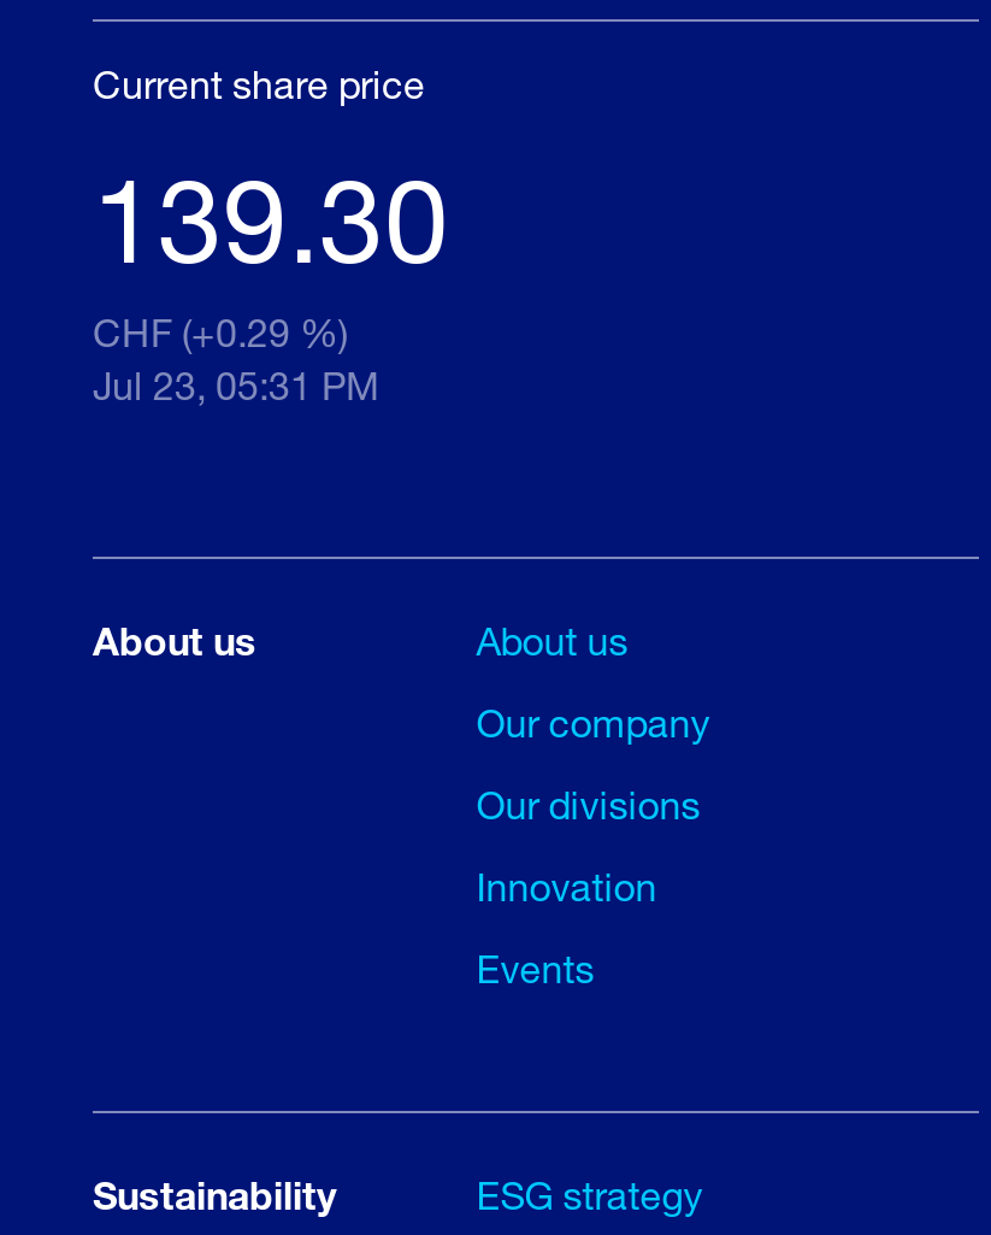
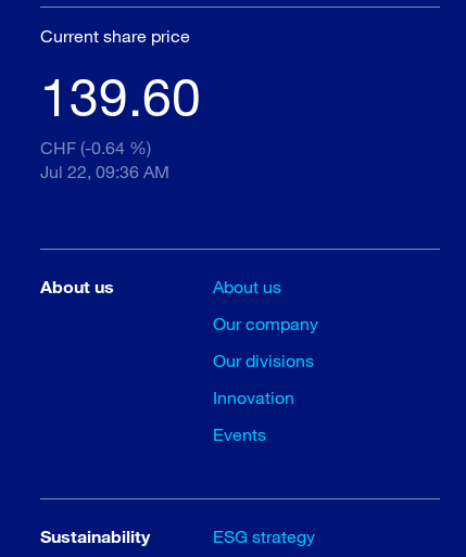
- 139.30
+ 139.60

- CHF (+0.29 %)
+ CHF (-0.64 %)

- Jul 23, 05:31 PM
+ Jul 22, 09:36 AM
